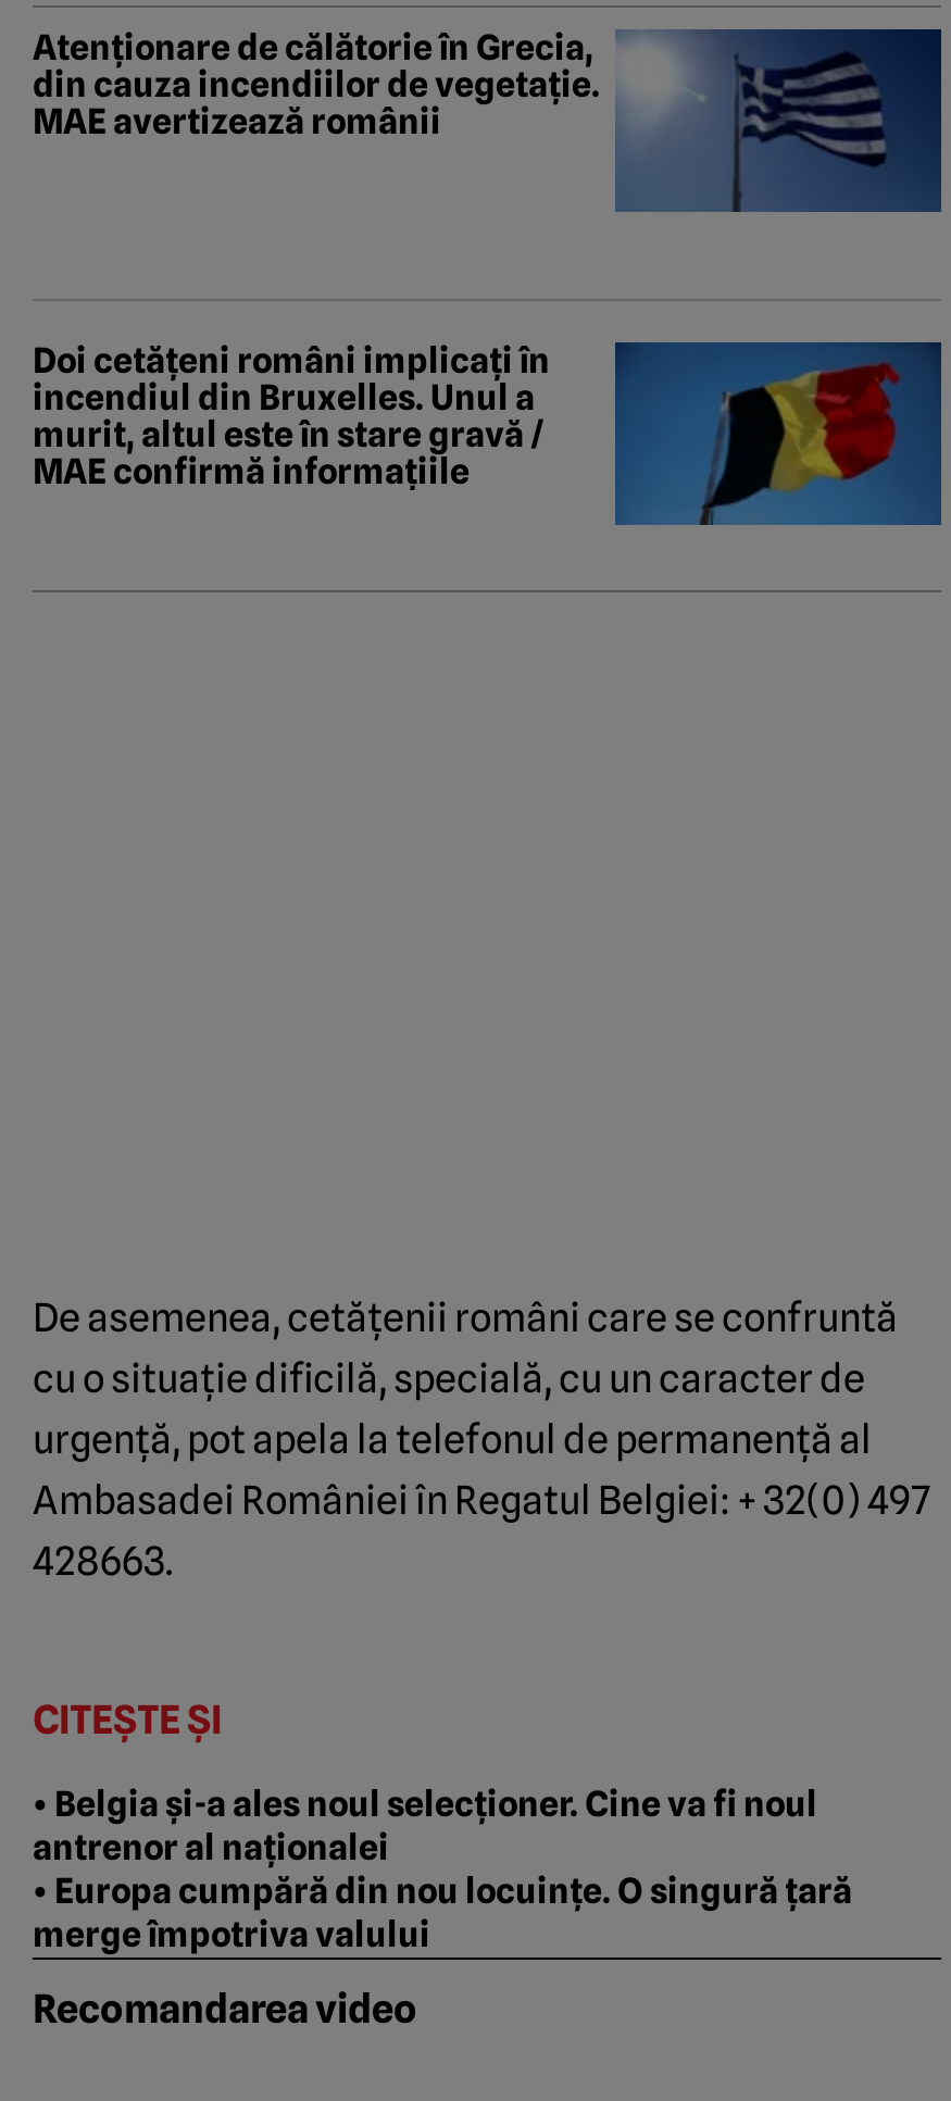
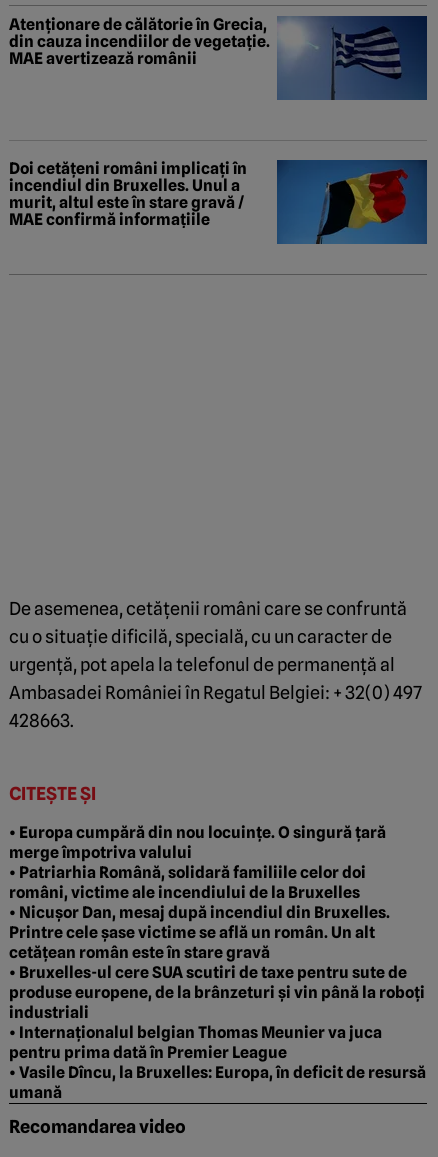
- • Belgia și-a ales noul selecționer. Cine va fi noul
- antrenor al naționalei

moved up: • Europa cumpără din nou locuințe. O singură țară | merge împotriva valului

+ • Patriarhia Română, solidară familiile celor doi
+ români, victime ale incendiului de la Bruxelles
+ • Nicușor Dan, mesaj după incendiul din Bruxelles.
+ Printre cele șase victime se află un român. Un alt
+ cetățean român este în stare gravă
+ • Bruxelles-ul cere SUA scutiri de taxe pentru sute de
+ produse europene, de la brânzeturi și vin până la roboți
+ industriali
+ • Internaționalul belgian Thomas Meunier va juca
+ pentru prima dată în Premier League
+ • Vasile Dîncu, la Bruxelles: Europa, în deficit de resursă
+ umană
